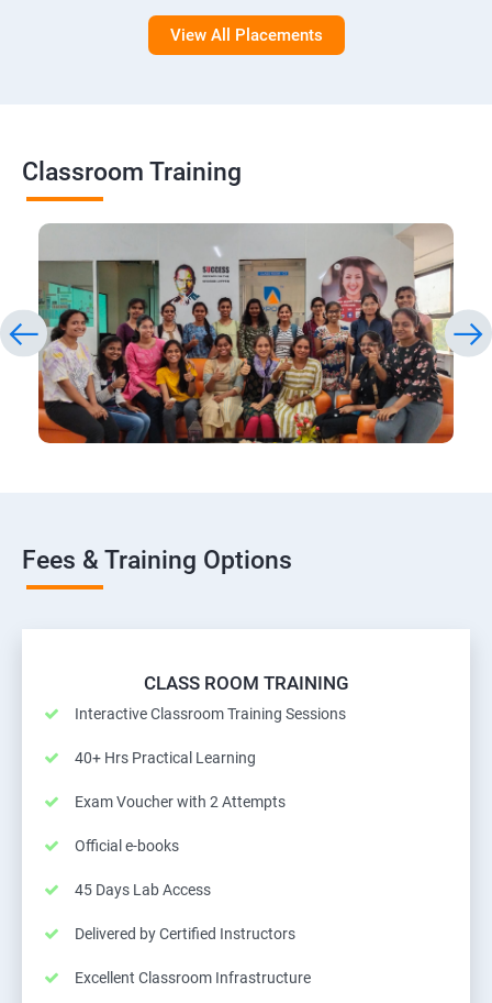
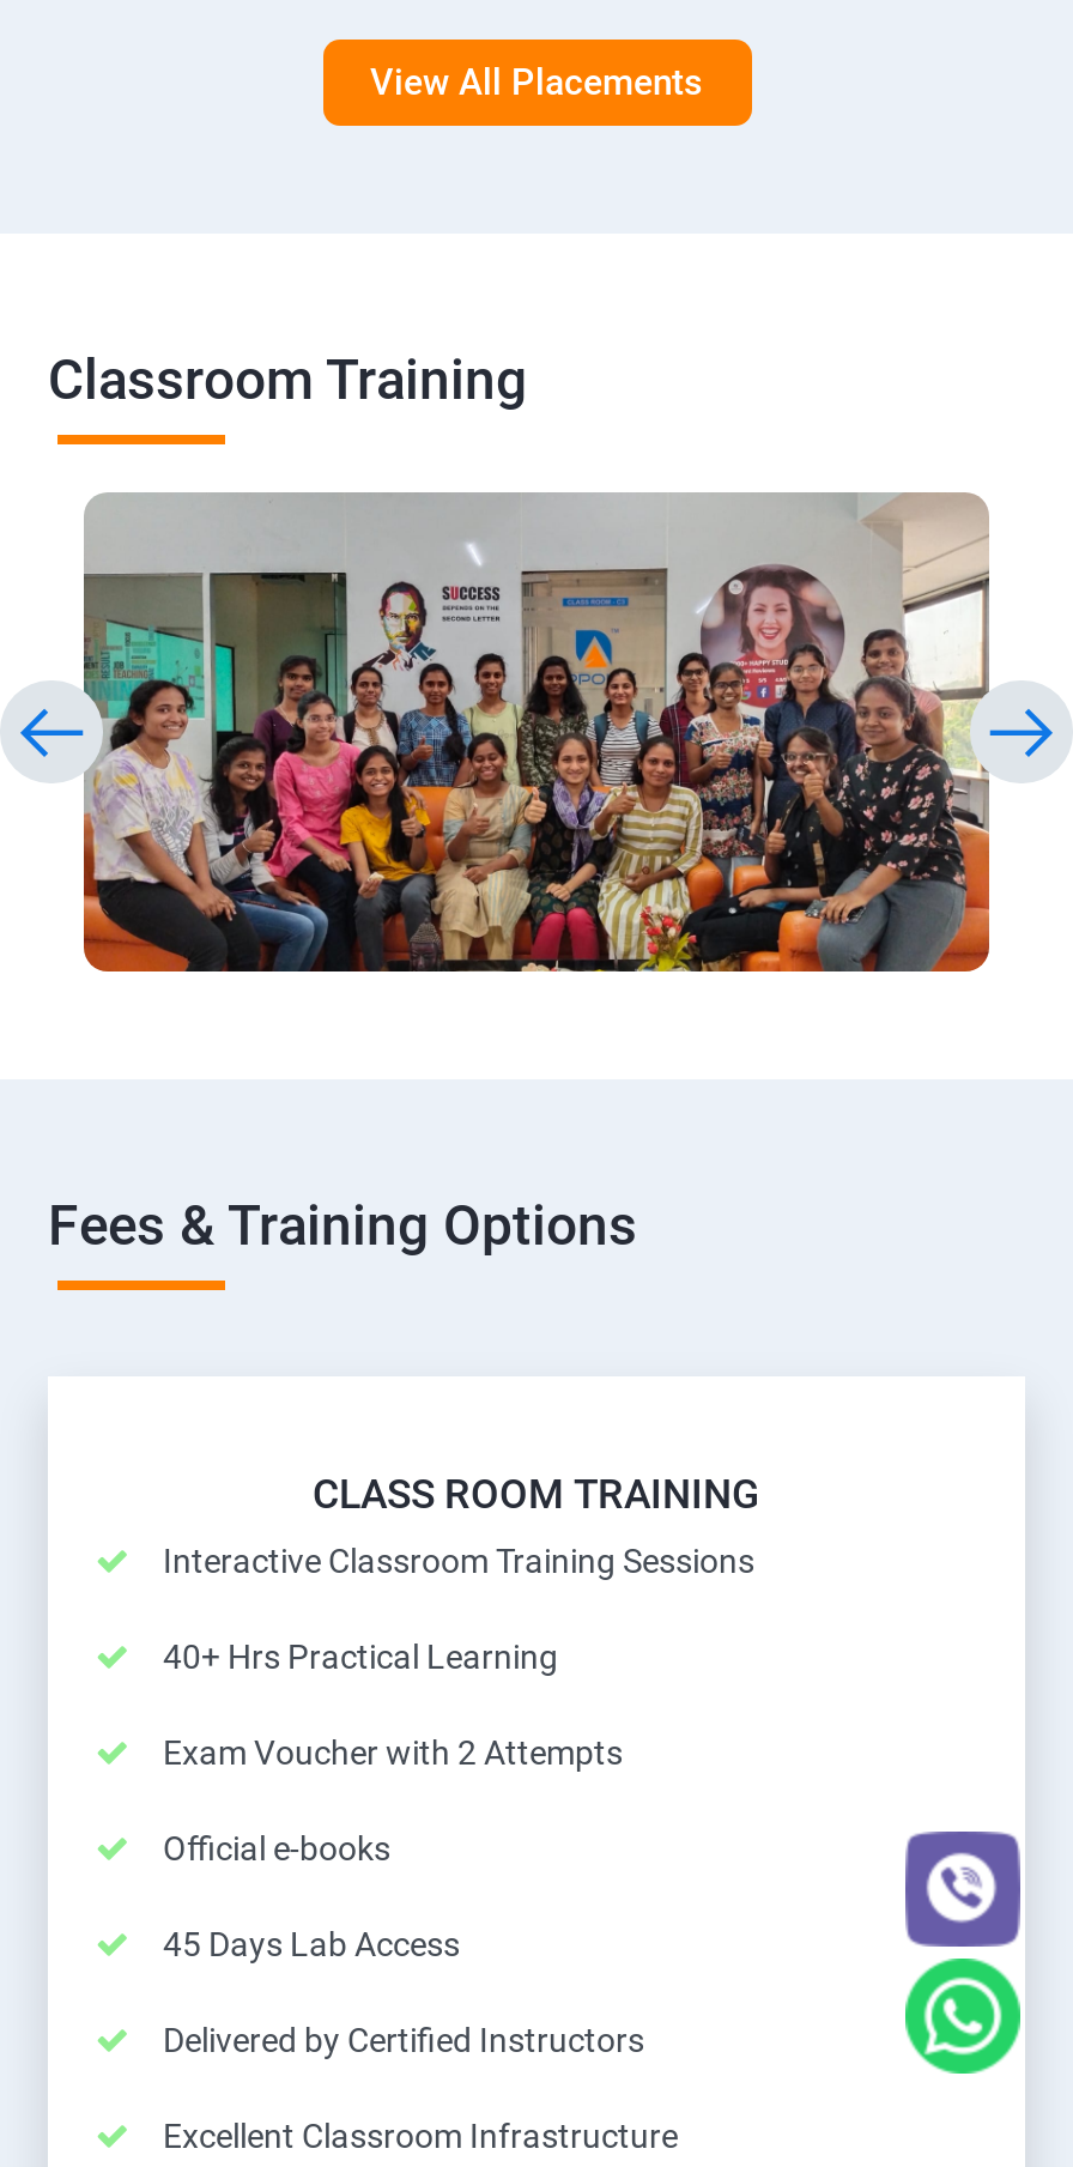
+ [image]
